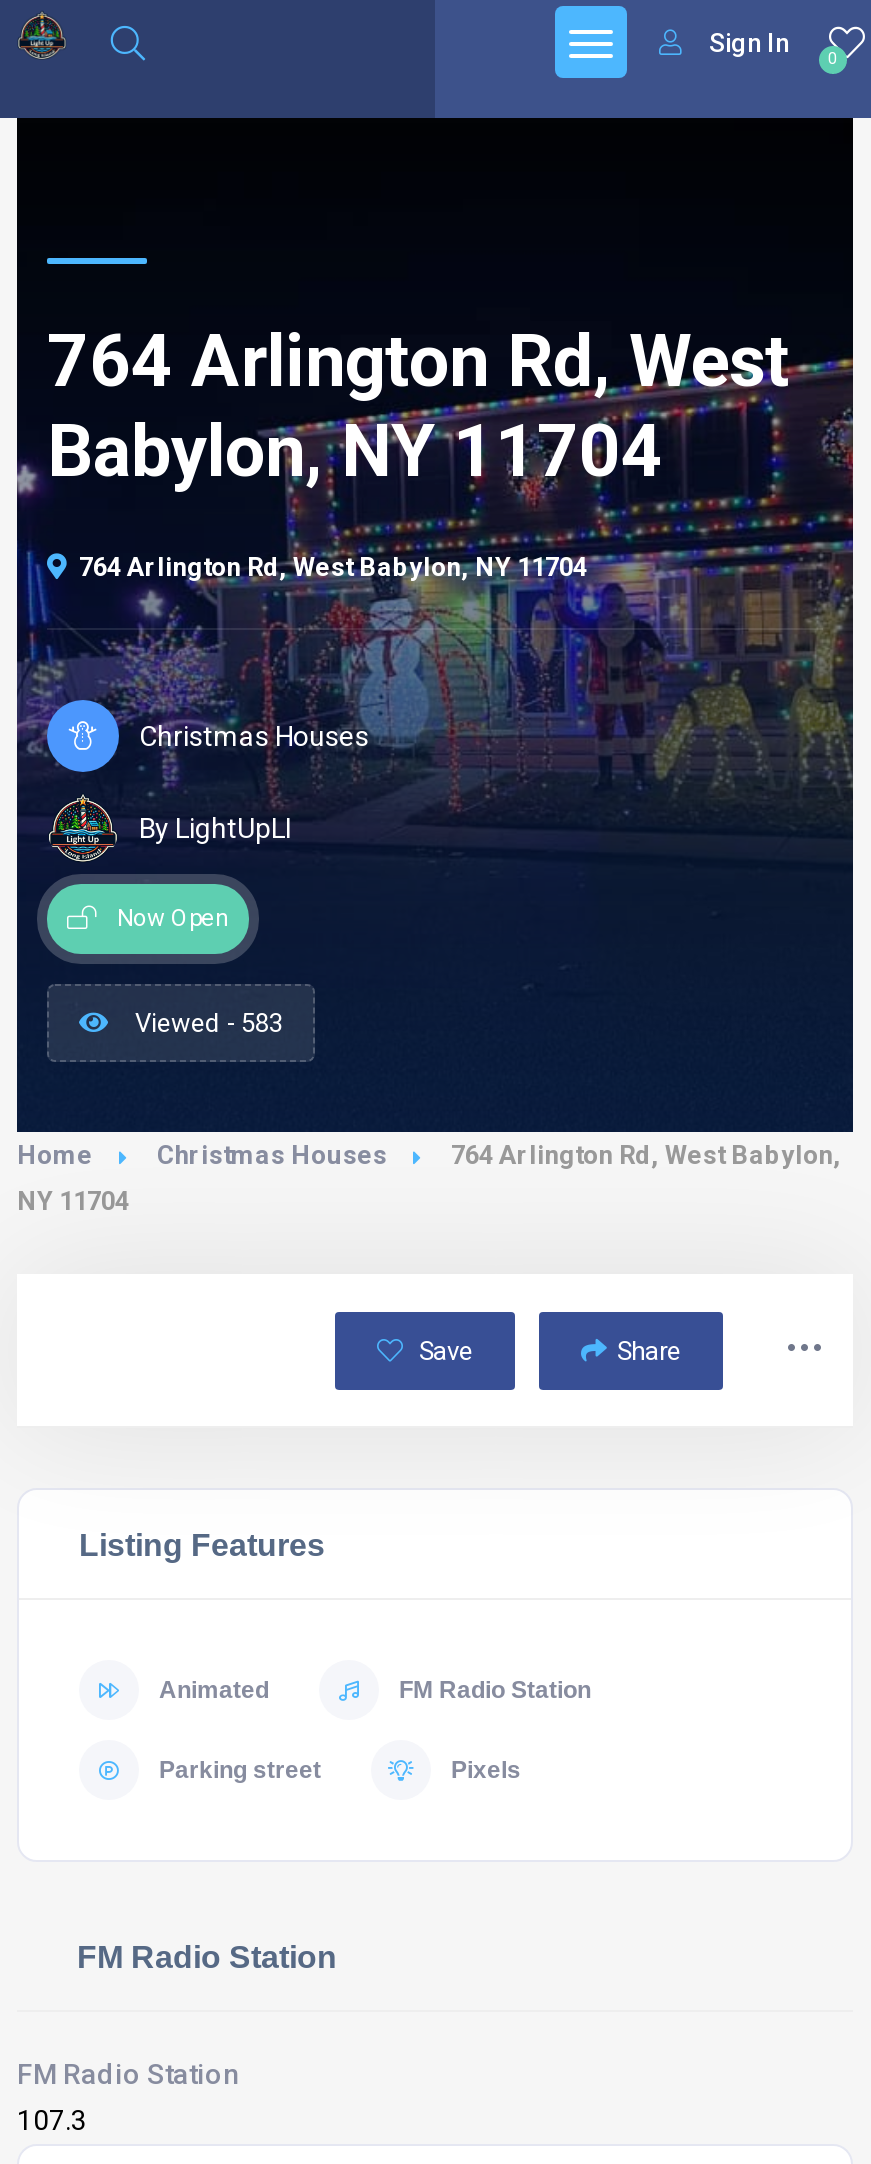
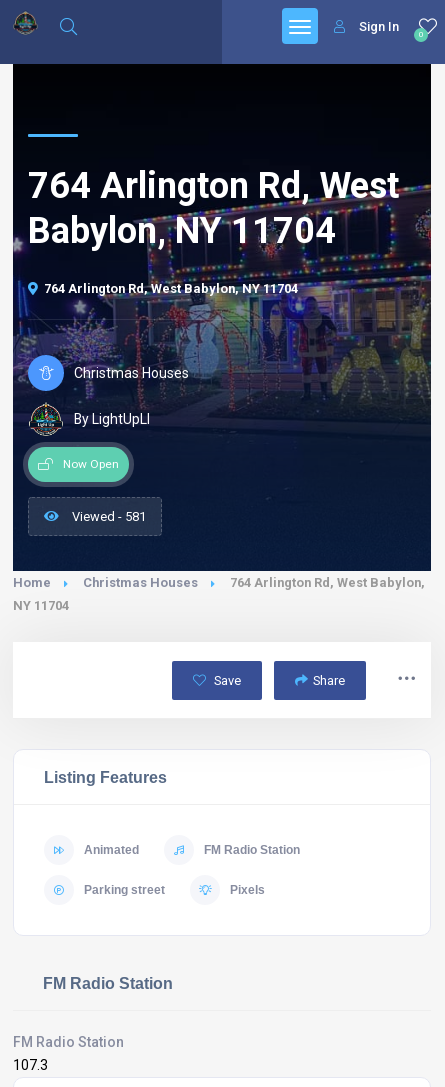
- Viewed - 583
+ Viewed - 581
